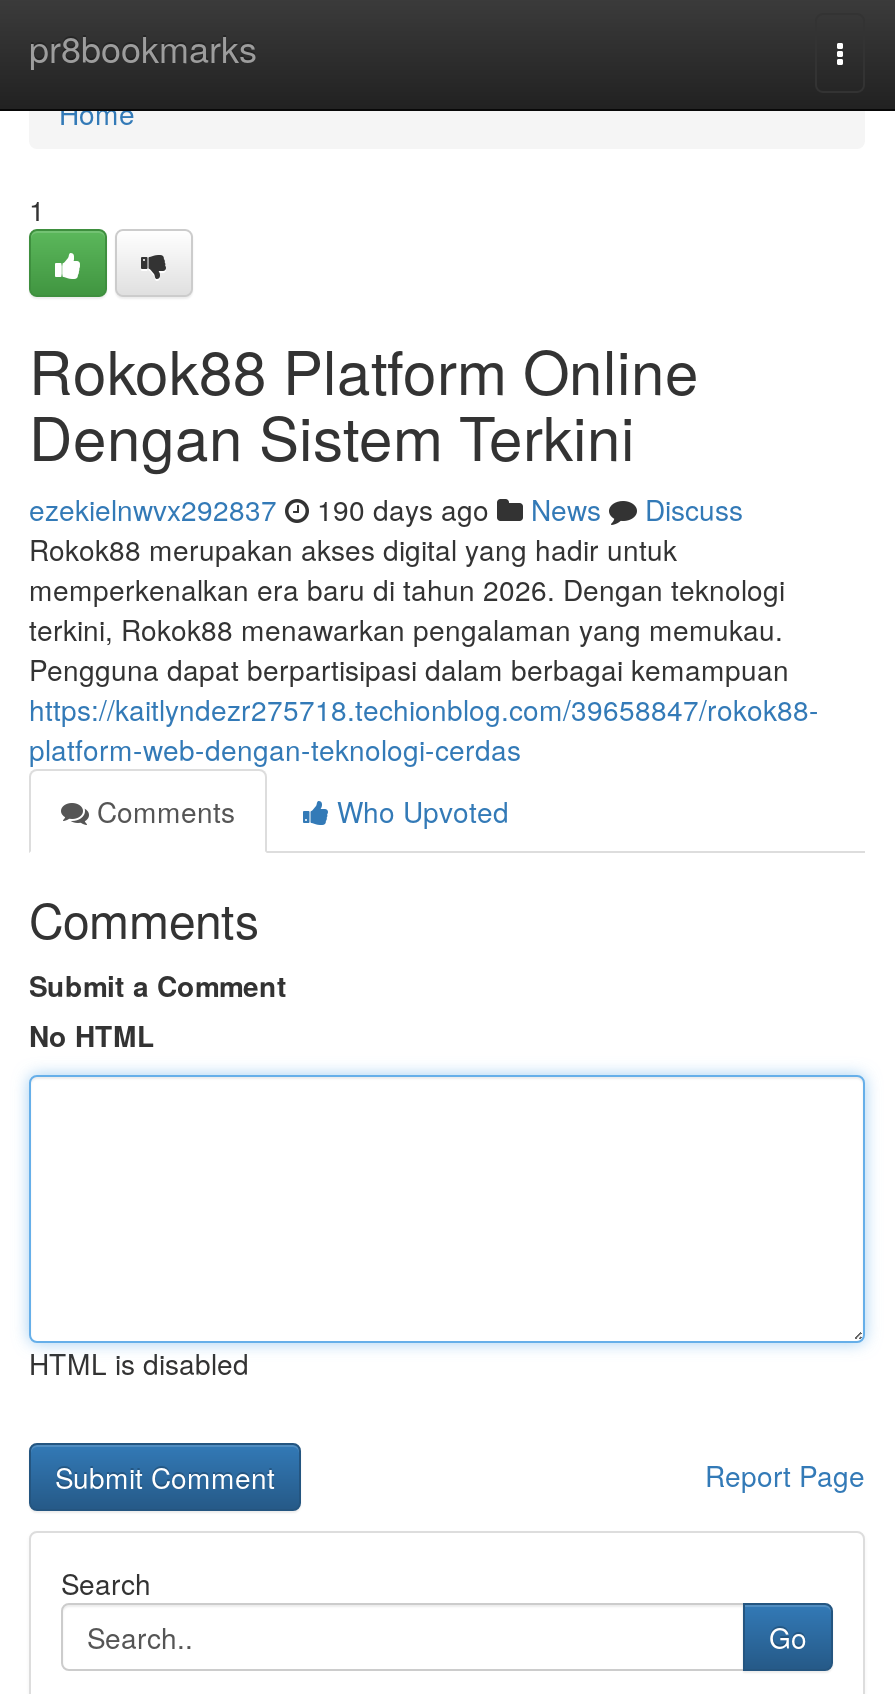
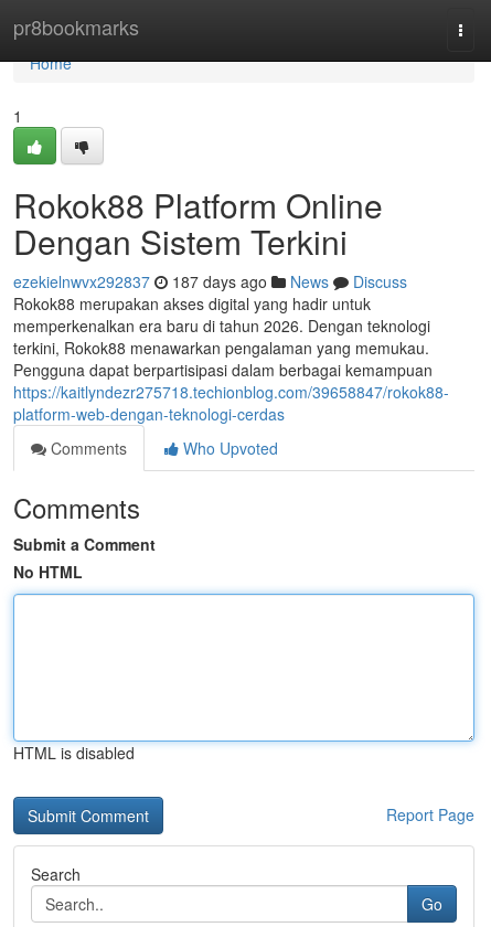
- ezekielnwvx292837 190 days ago News Discuss
+ ezekielnwvx292837 187 days ago News Discuss
